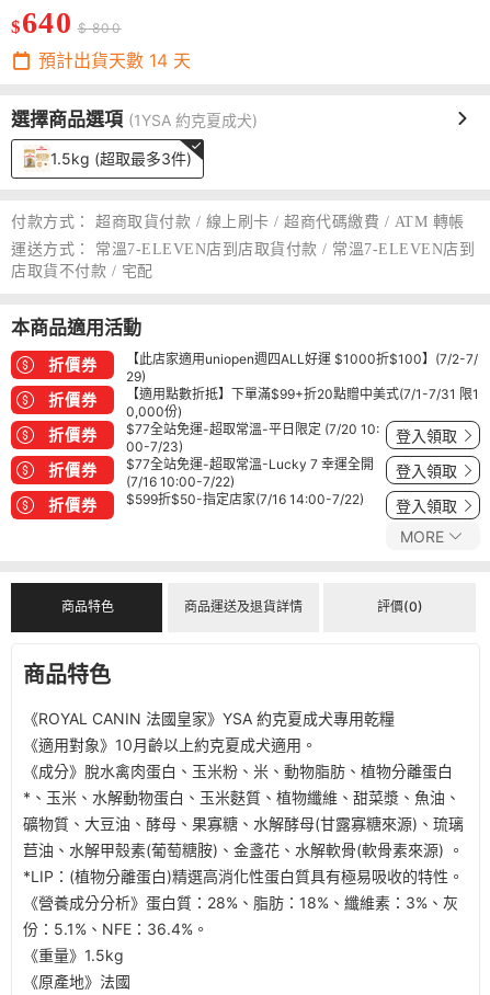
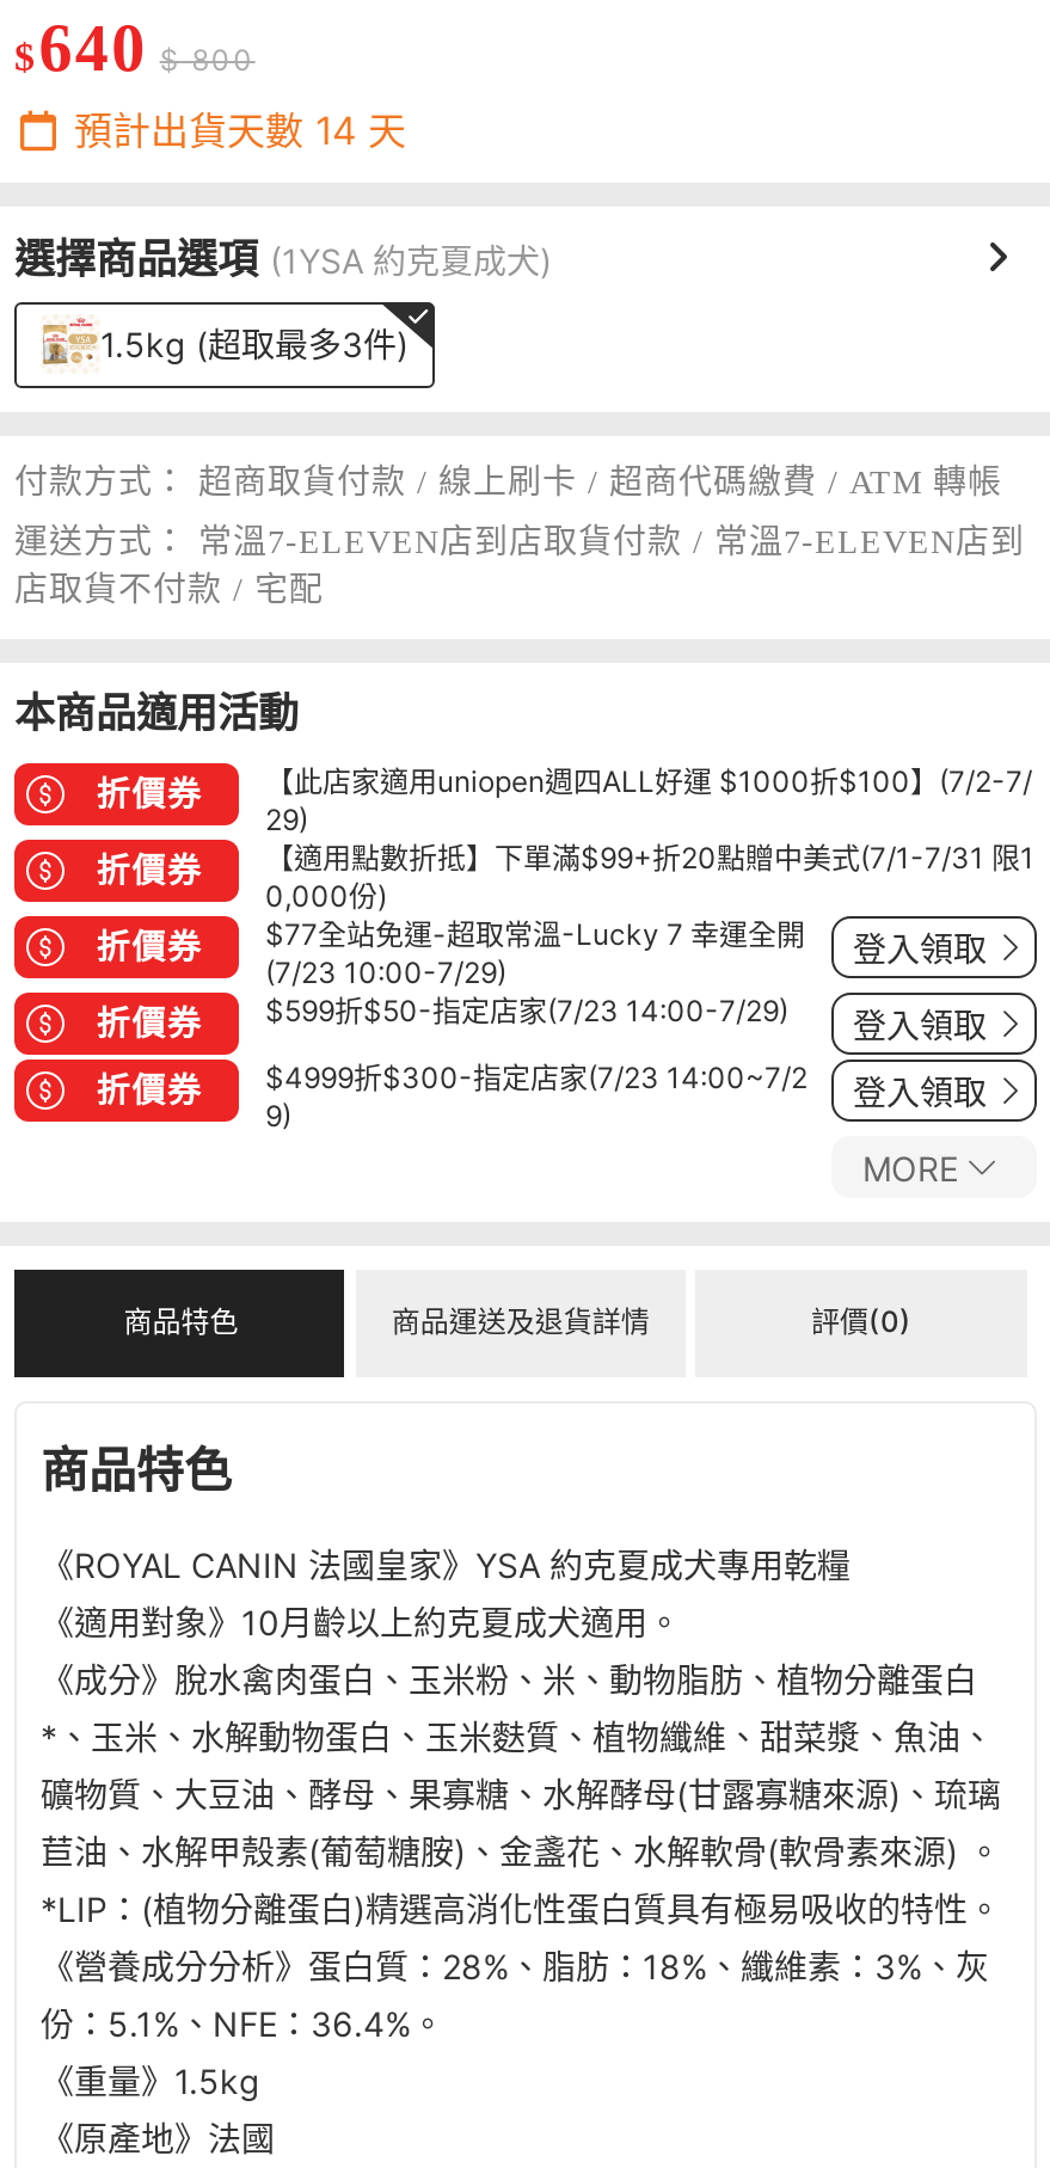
- $77全站免運-超取常溫-平日限定 (7/20 10:
- 00-7/23)
+ (7/23 10:00-7/29)

moved up: $77全站免運-超取常溫-Lucky 7 幸運全開

- (7/16 10:00-7/22)
+ $599折$50-指定店家(7/23 14:00-7/29)

- $599折$50-指定店家(7/16 14:00-7/22)
+ $4999折$300-指定店家(7/23 14:00~7/2
+ 9)
